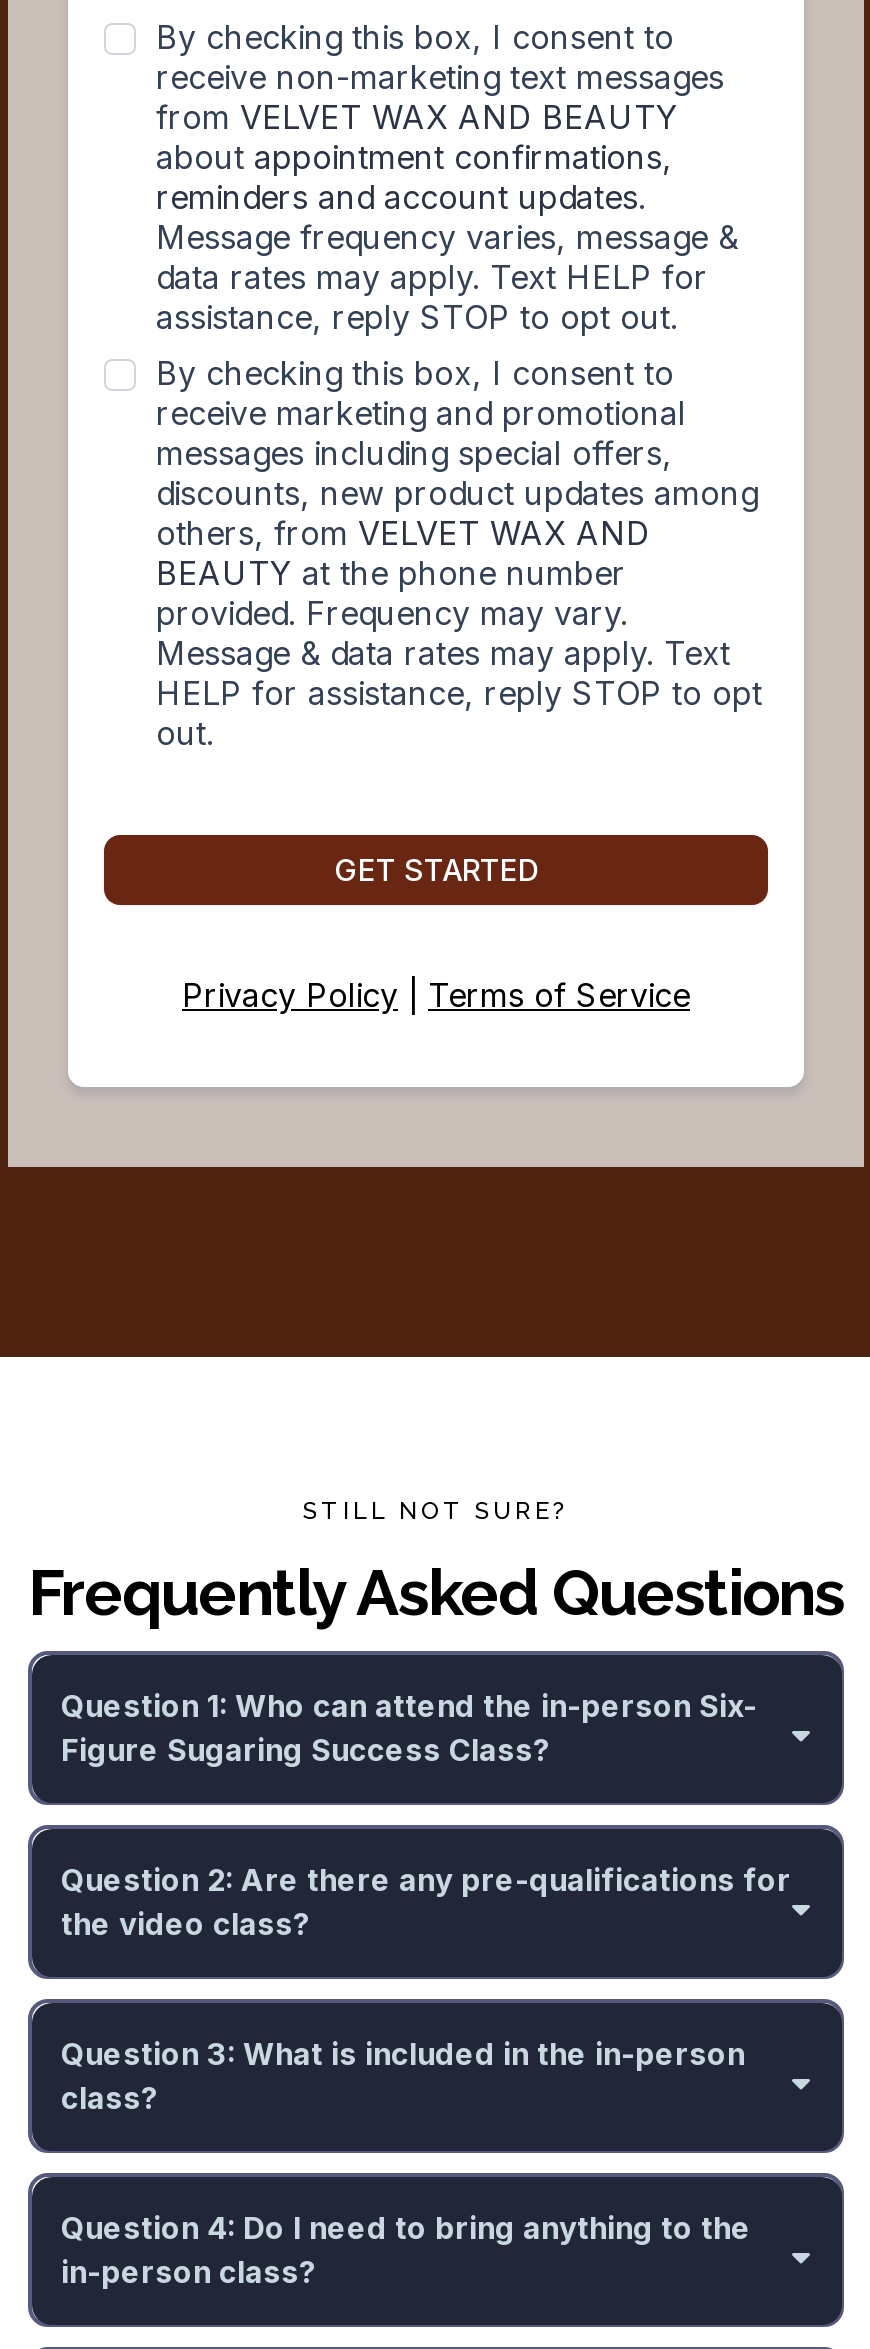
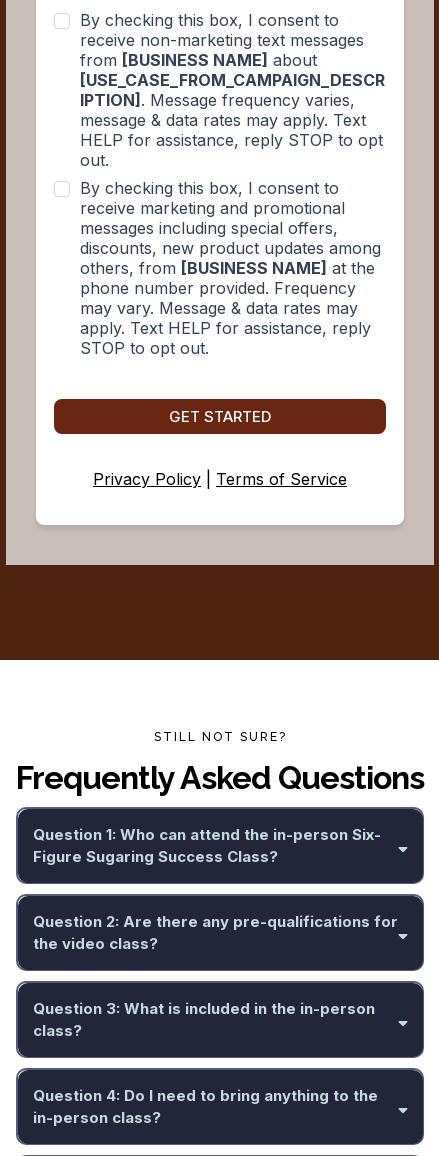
- from VELVET WAX AND BEAUTY
- about appointment confirmations,
- reminders and account updates.
- Message frequency varies, message &
- data rates may apply. Text HELP for
- assistance, reply STOP to opt out.
+ from [BUSINESS NAME] about
+ [USE_CASE_FROM_CAMPAIGN_DESCR
+ IPTION]. Message frequency varies,
+ message & data rates may apply. Text

- others, from VELVET WAX AND
- BEAUTY at the phone number
- provided. Frequency may vary.
- Message & data rates may apply. Text
+ others, from [BUSINESS NAME] at the
+ phone number provided. Frequency
+ may vary. Message & data rates may
+ apply. Text HELP for assistance, reply
+ STOP to opt out.

moved up: HELP for assistance, reply STOP to opt | out.
